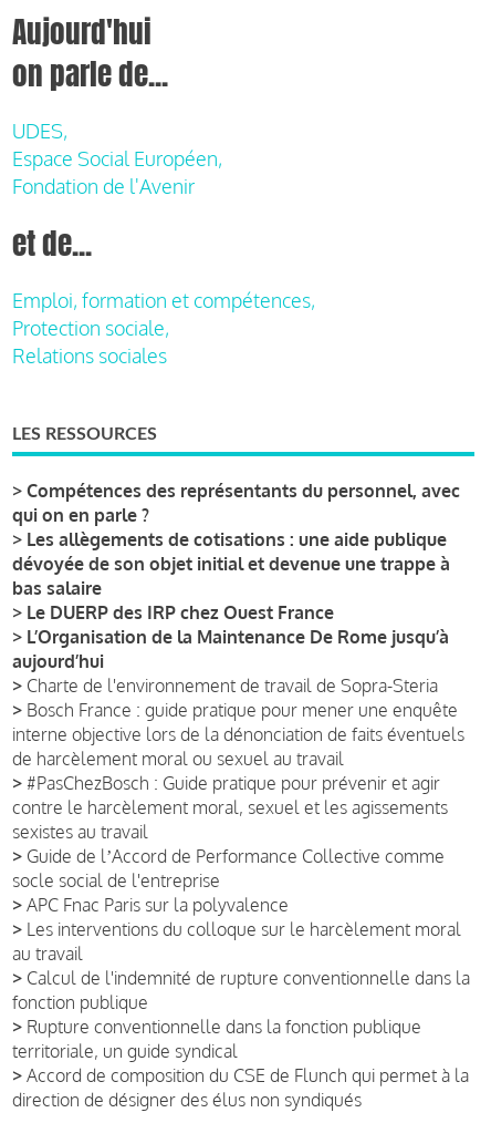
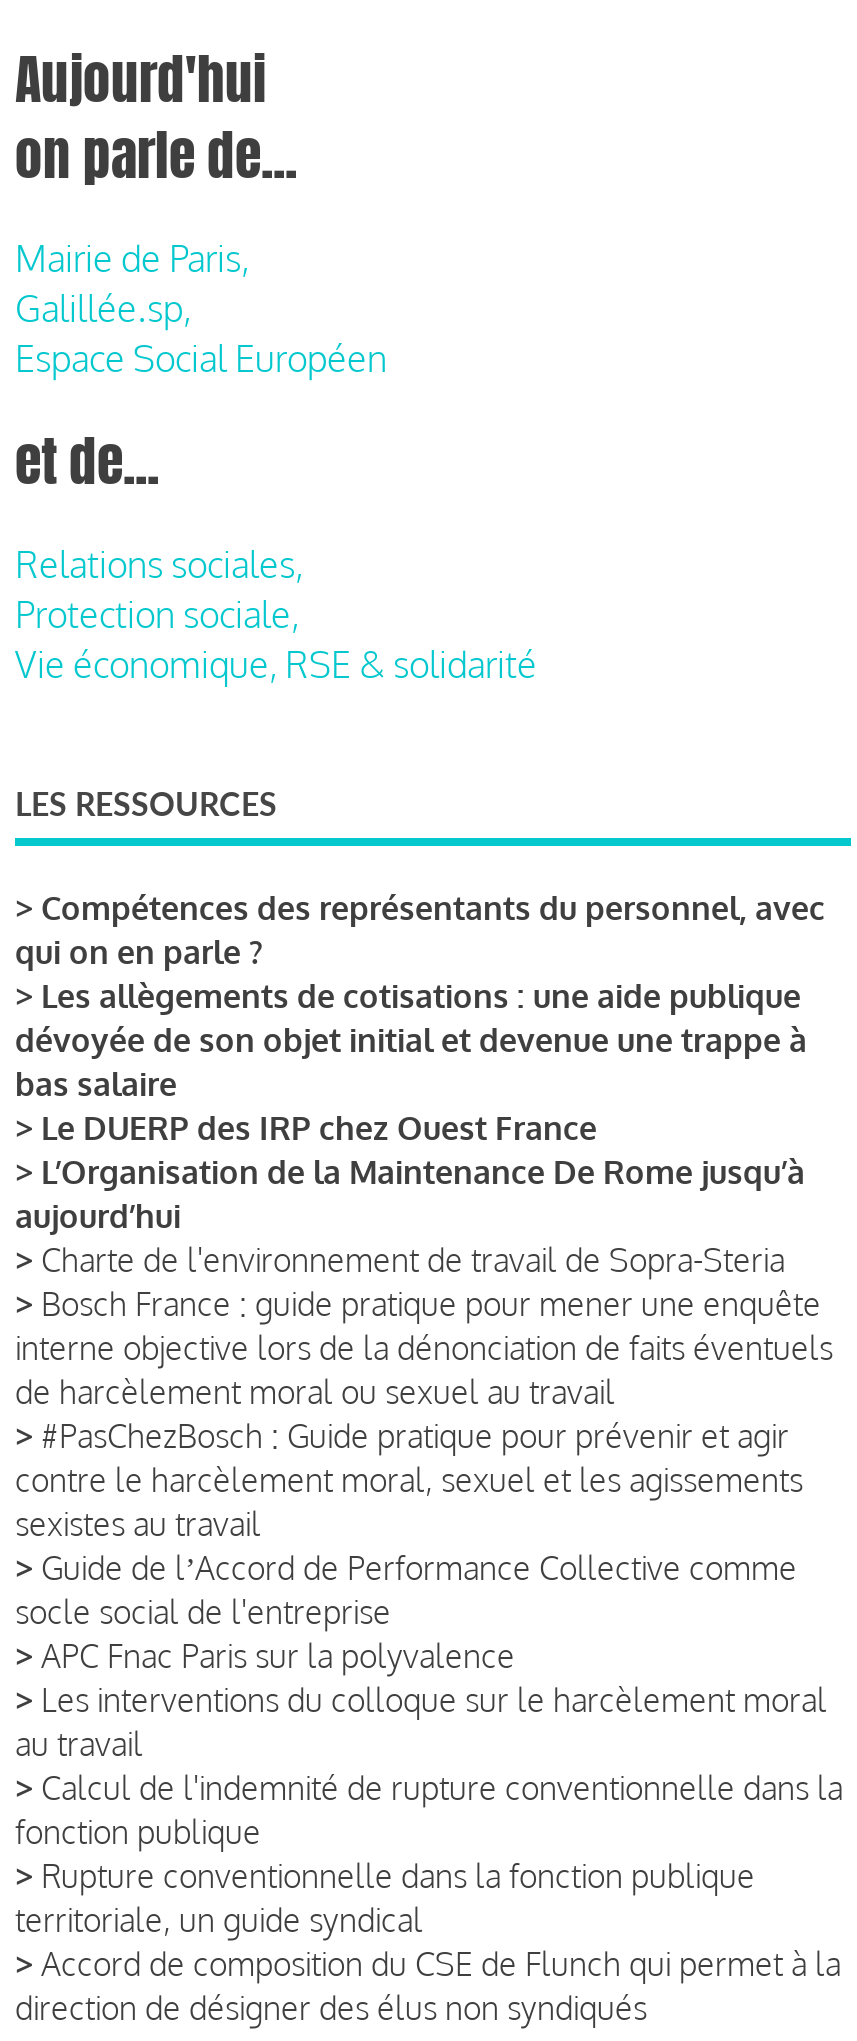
- UDES,
- Espace Social Européen,
- Fondation de l'Avenir
+ Mairie de Paris,
+ Galillée.sp,
+ Espace Social Européen

- Emploi, formation et compétences,
+ Relations sociales,

- Relations sociales
+ Vie économique, RSE & solidarité
